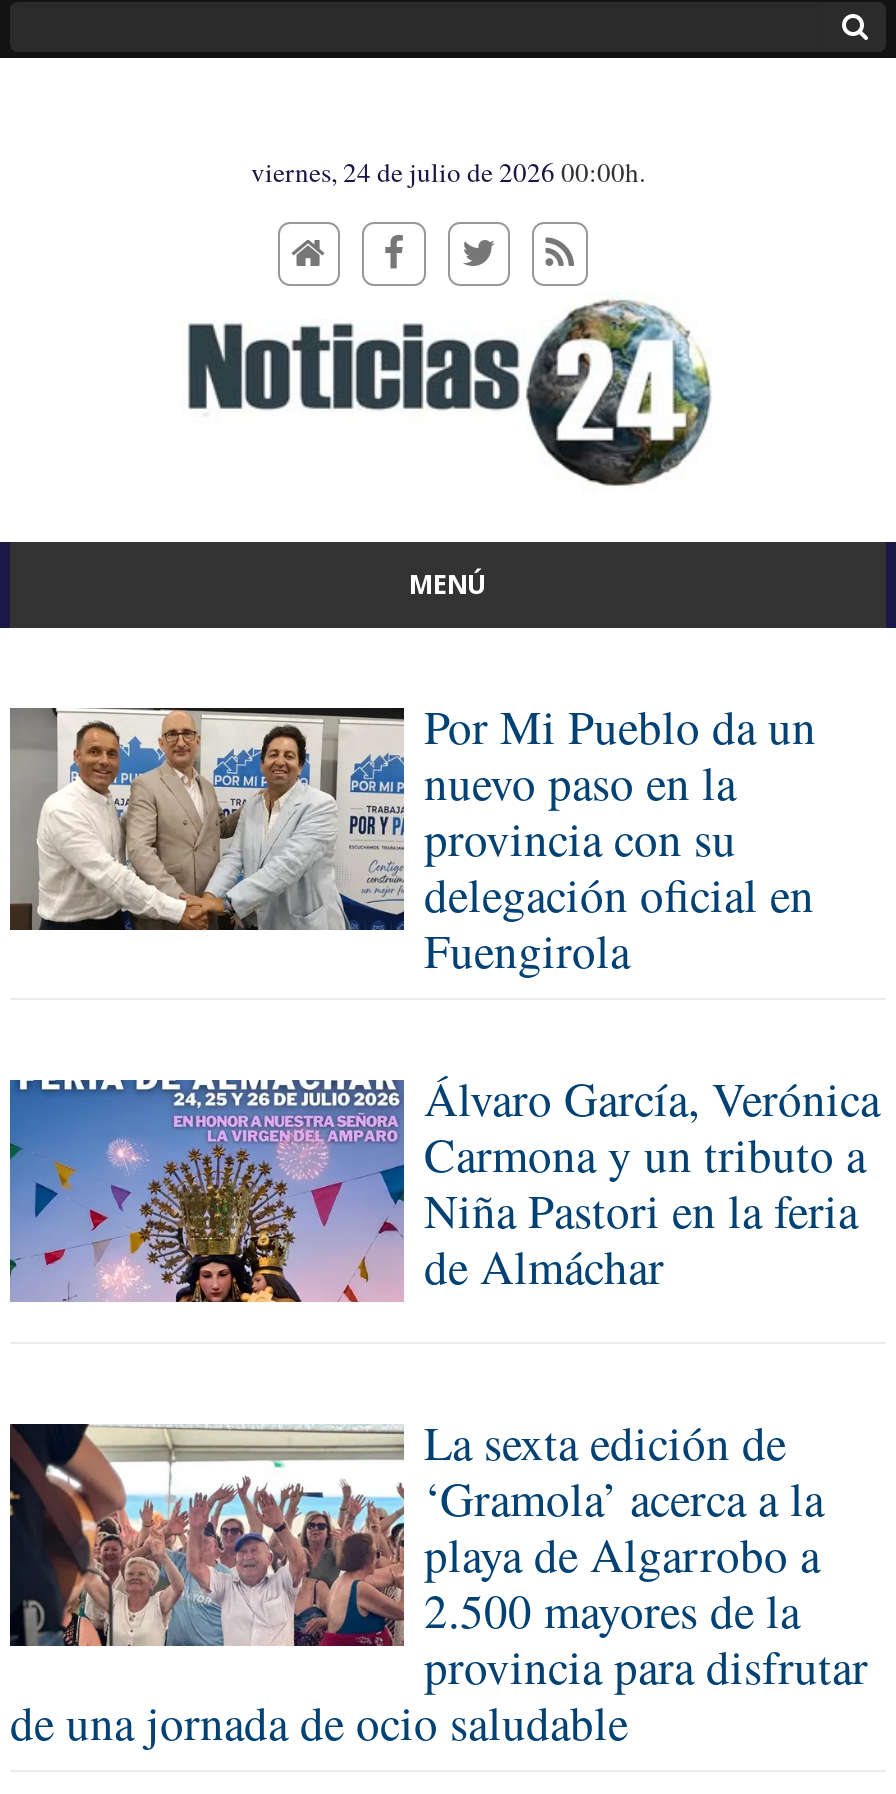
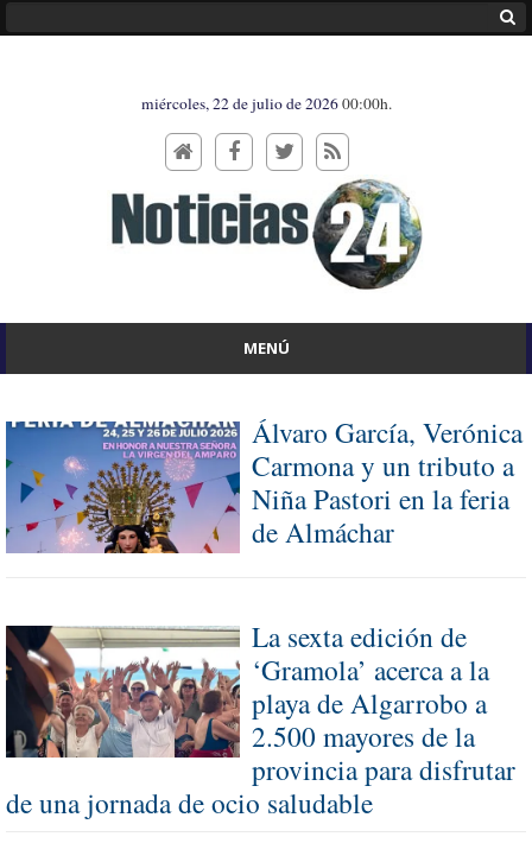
- viernes, 24 de julio de 2026 00:00h.
+ miércoles, 22 de julio de 2026 00:00h.

- [image]
- Por Mi Pueblo da un
- nuevo paso en la
- provincia con su
- delegación oficial en
- Fuengirola
